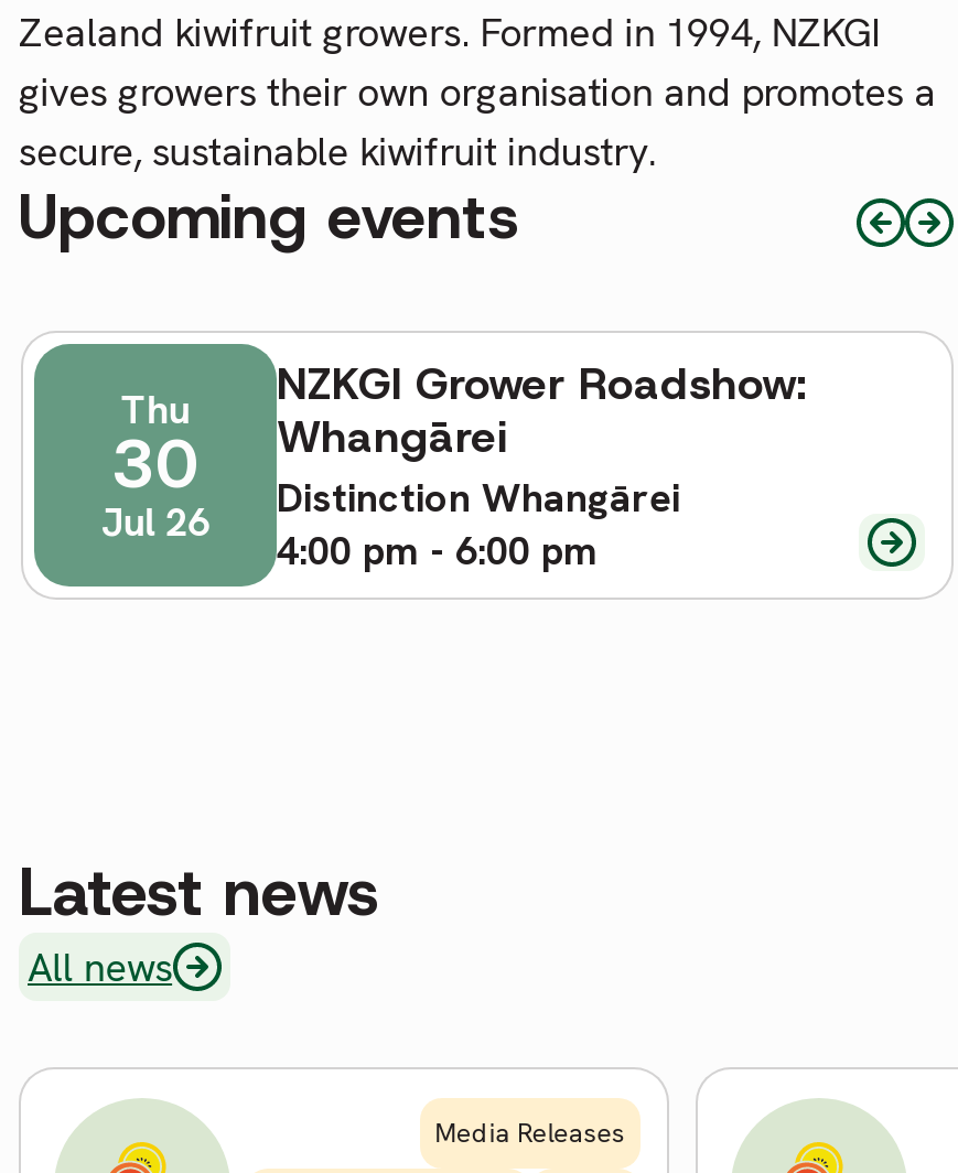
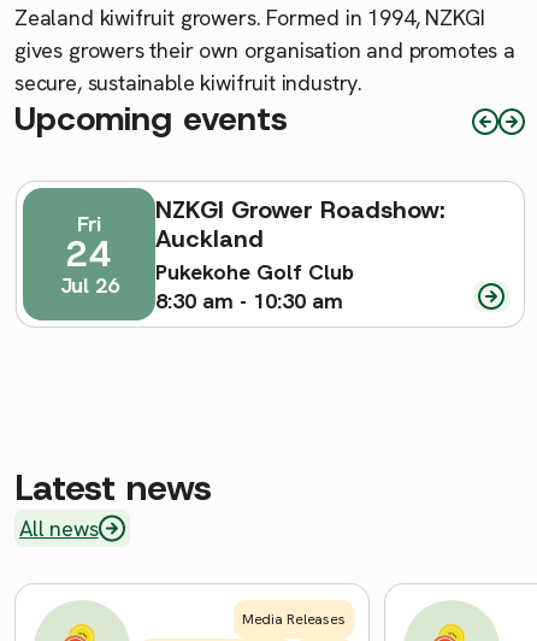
- Thu
- 30
+ Fri
+ 24

- Whangārei
- Distinction Whangārei
- 4:00 pm - 6:00 pm
+ Auckland
+ Pukekohe Golf Club
+ 8:30 am - 10:30 am
